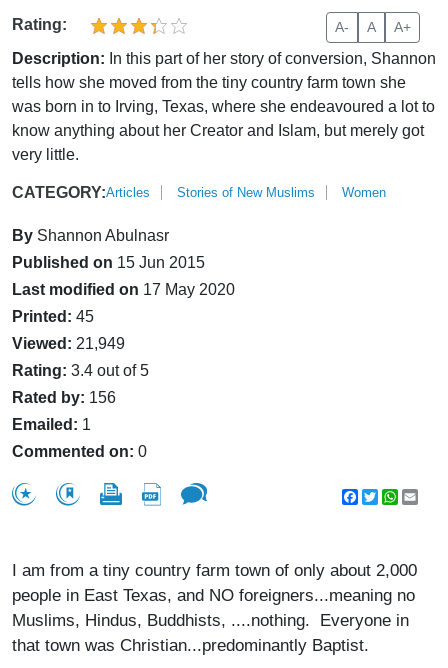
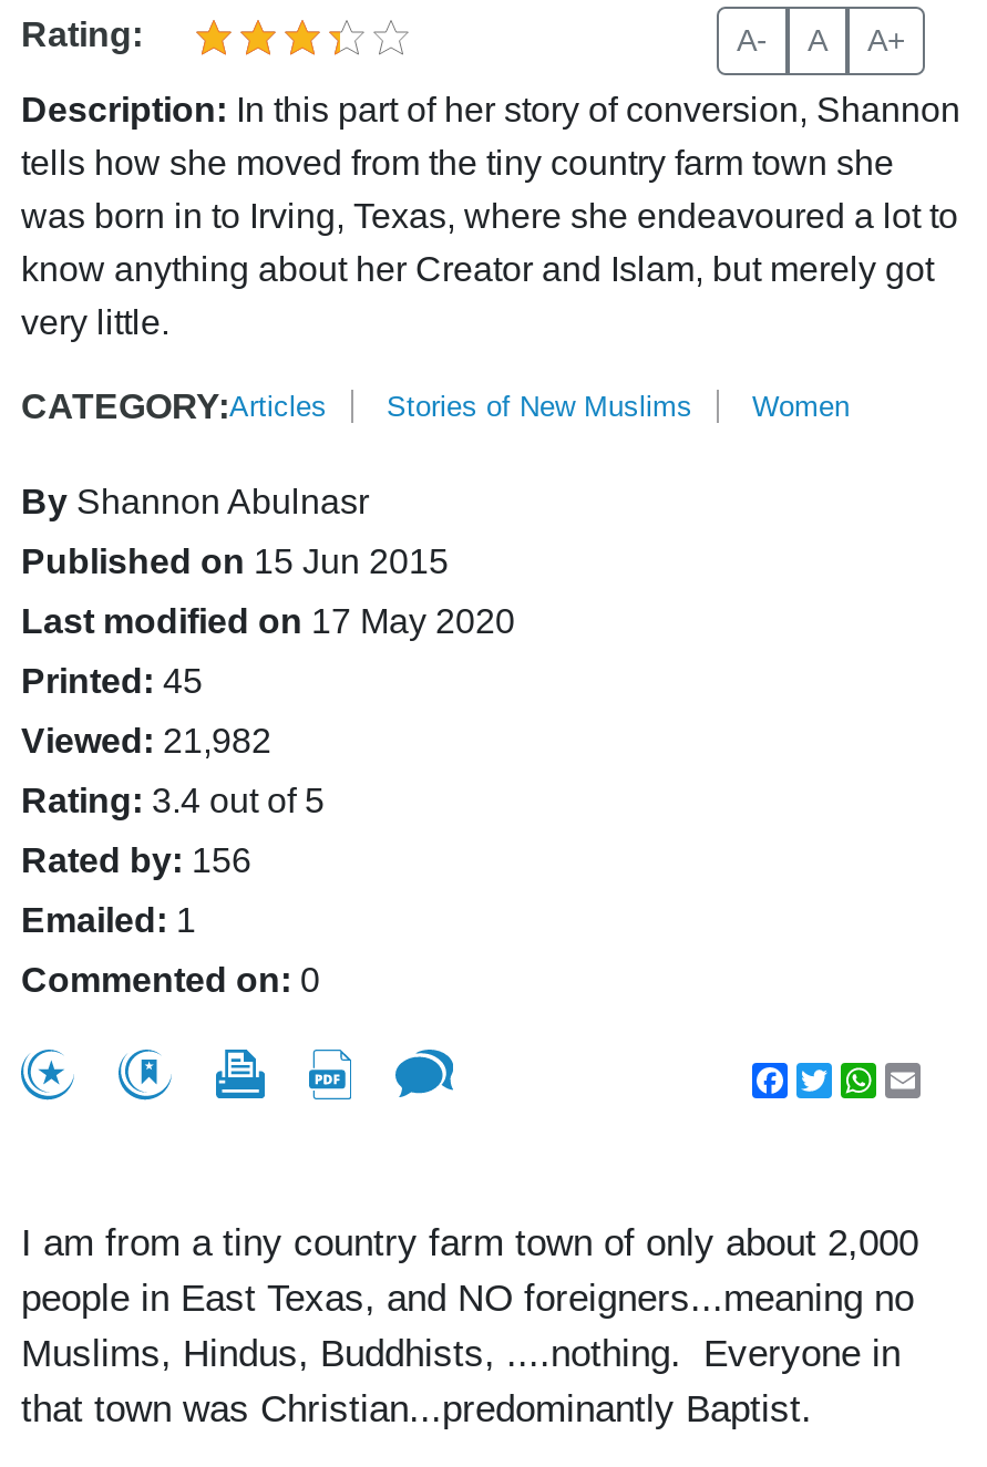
- Viewed: 21,949
+ Viewed: 21,982
